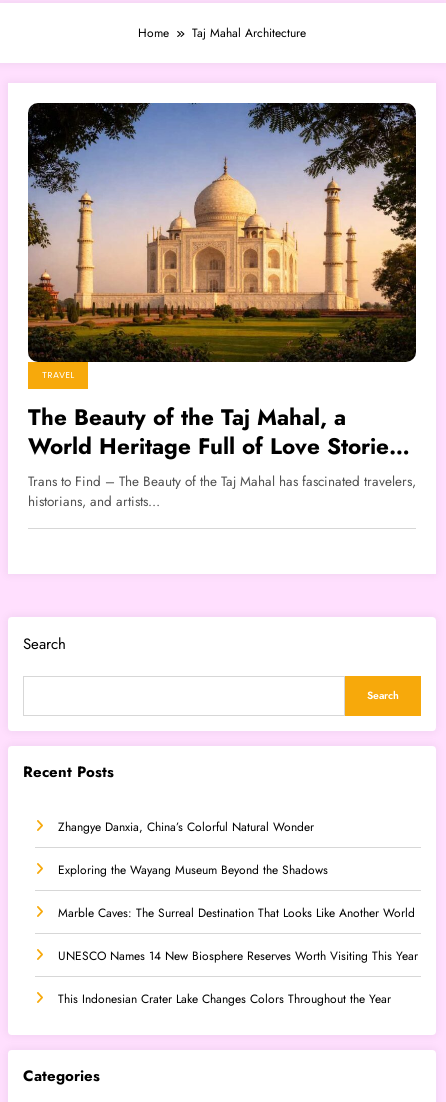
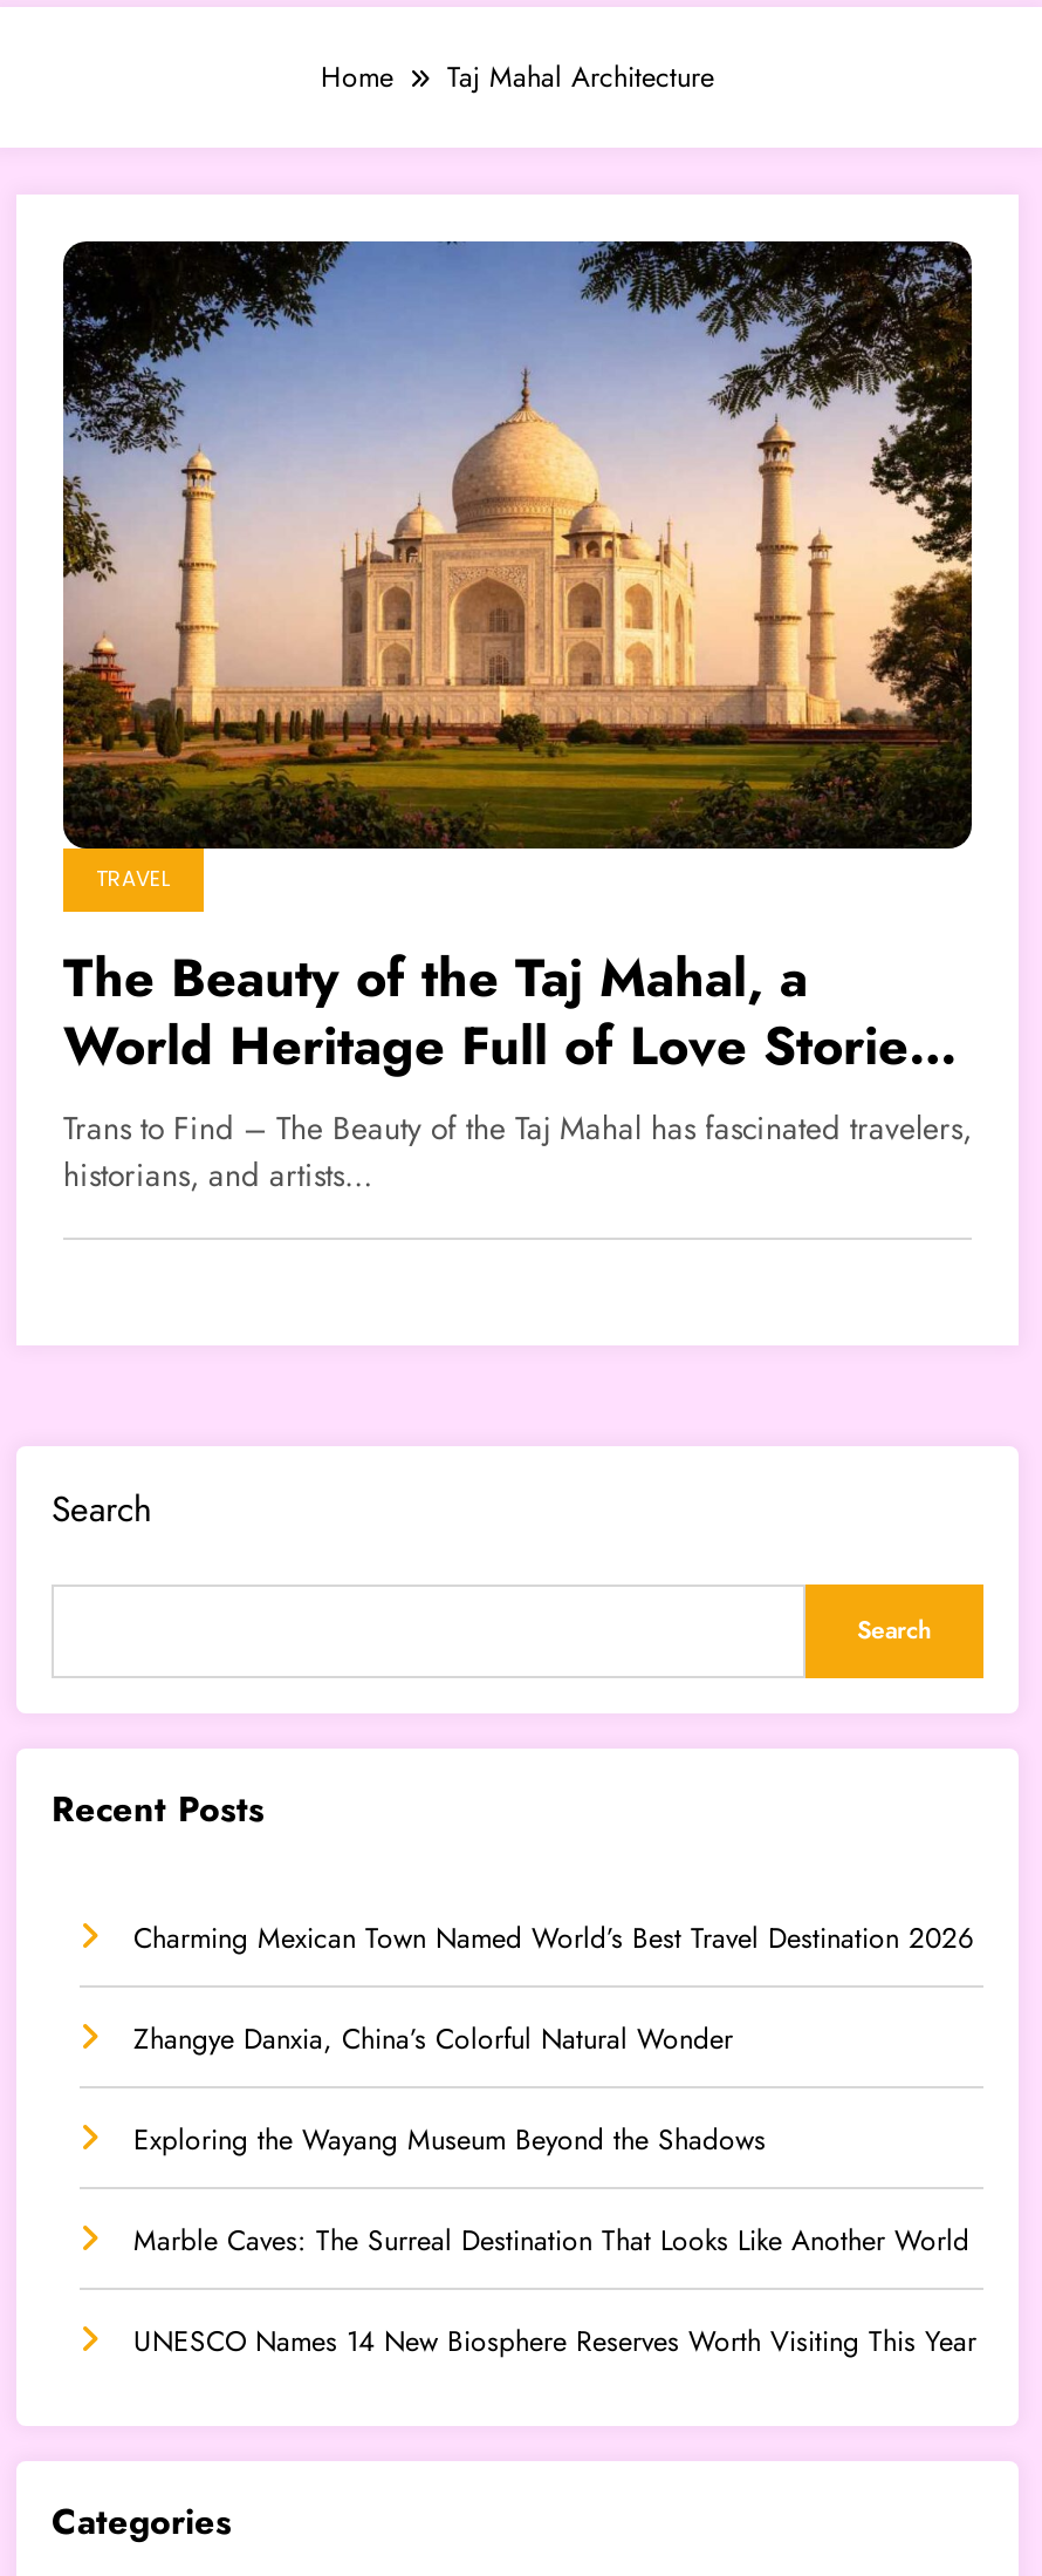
+ Charming Mexican Town Named World’s Best Travel Destination 2026

moved down: Zhangye Danxia, China’s Colorful Natural Wonder | Exploring the Wayang Museum Beyond the Shadows | Marble Caves: The Surreal Destination That Looks Like Another World | UNESCO Names 14 New Biosphere Reserves Worth Visiting This Year

- This Indonesian Crater Lake Changes Colors Throughout the Year
